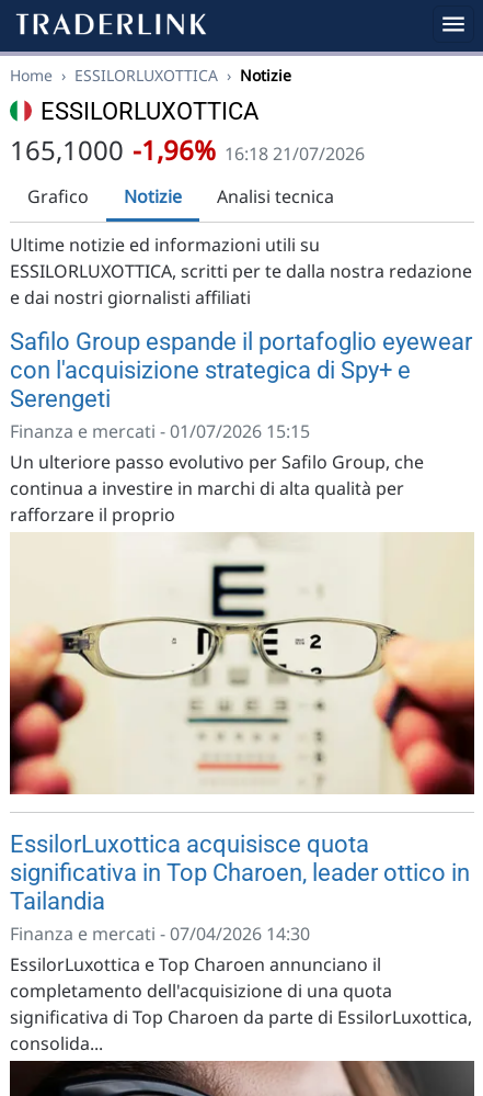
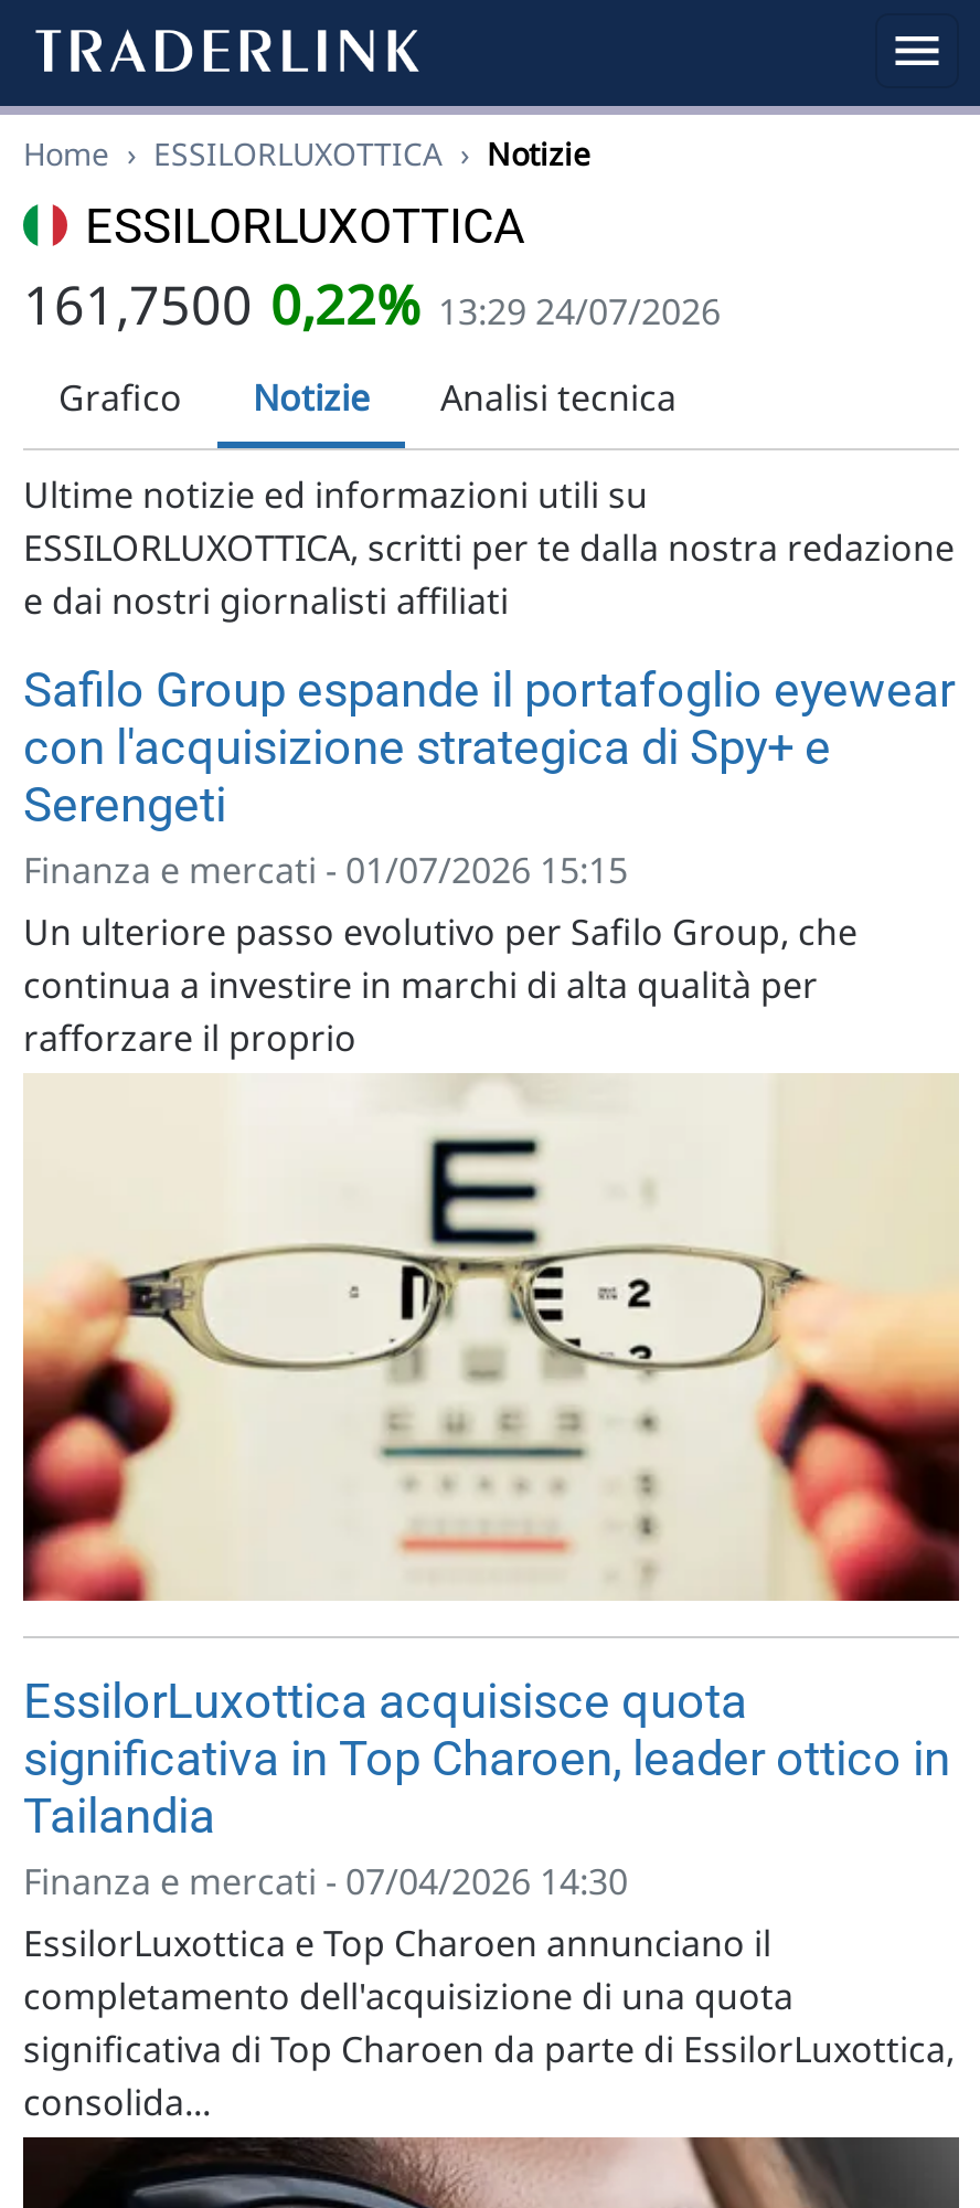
- 165,1000 -1,96% 16:18 21/07/2026
+ 161,7500 0,22% 13:29 24/07/2026
